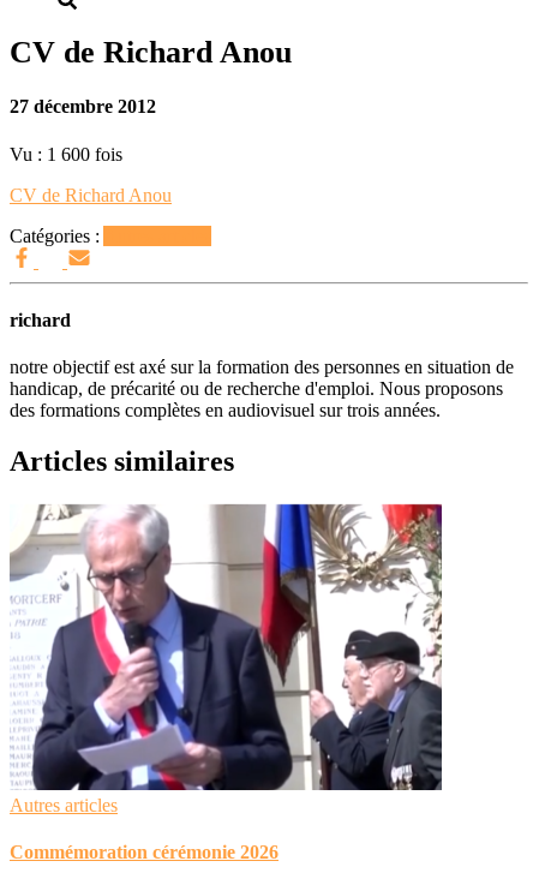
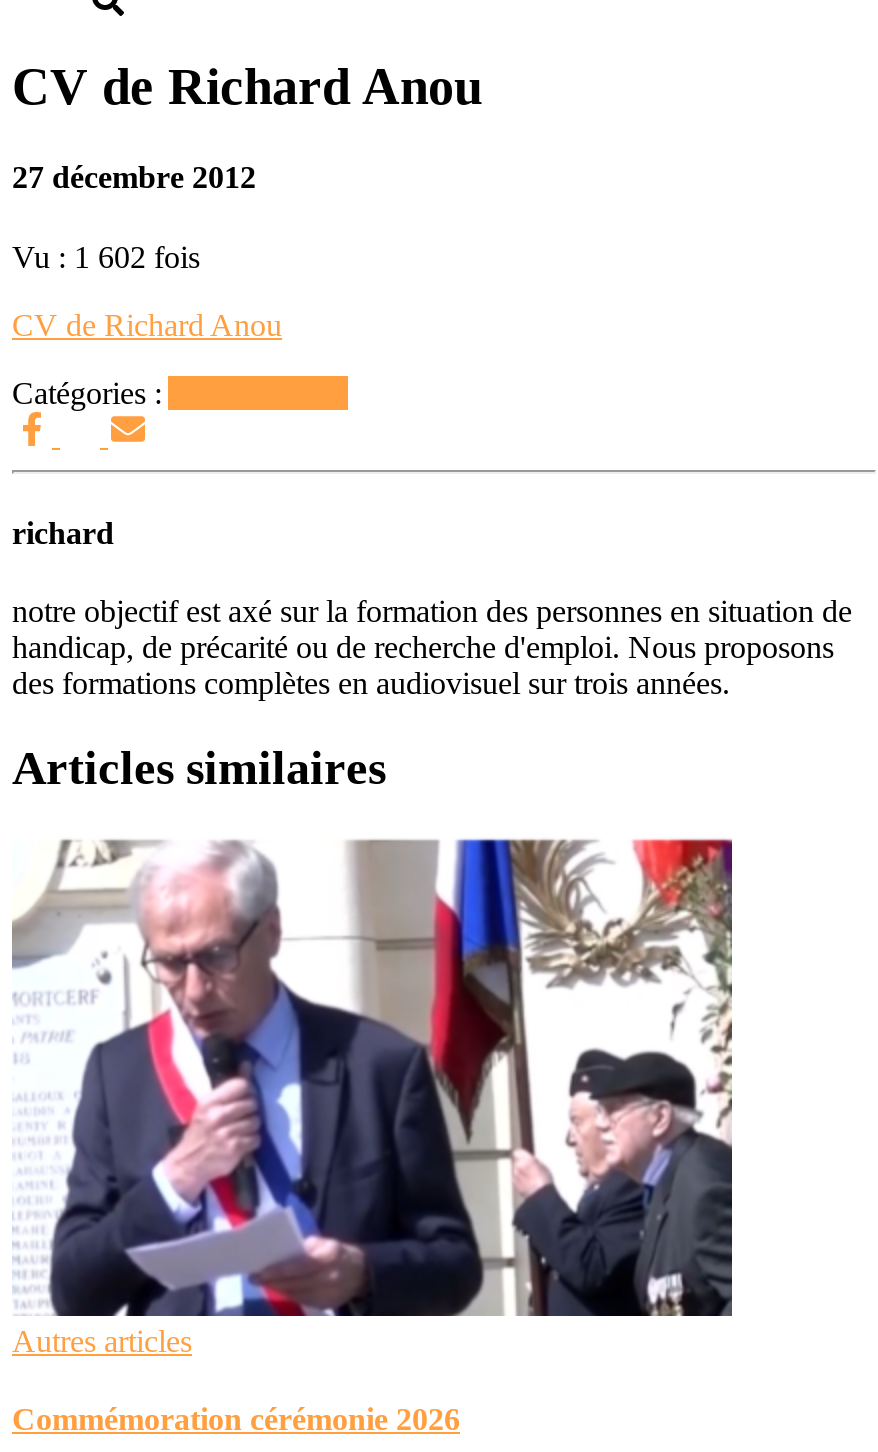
- Vu : 1 600 fois
+ Vu : 1 602 fois
